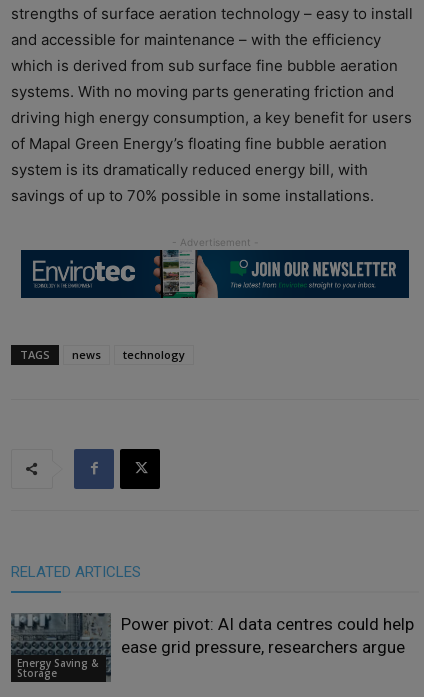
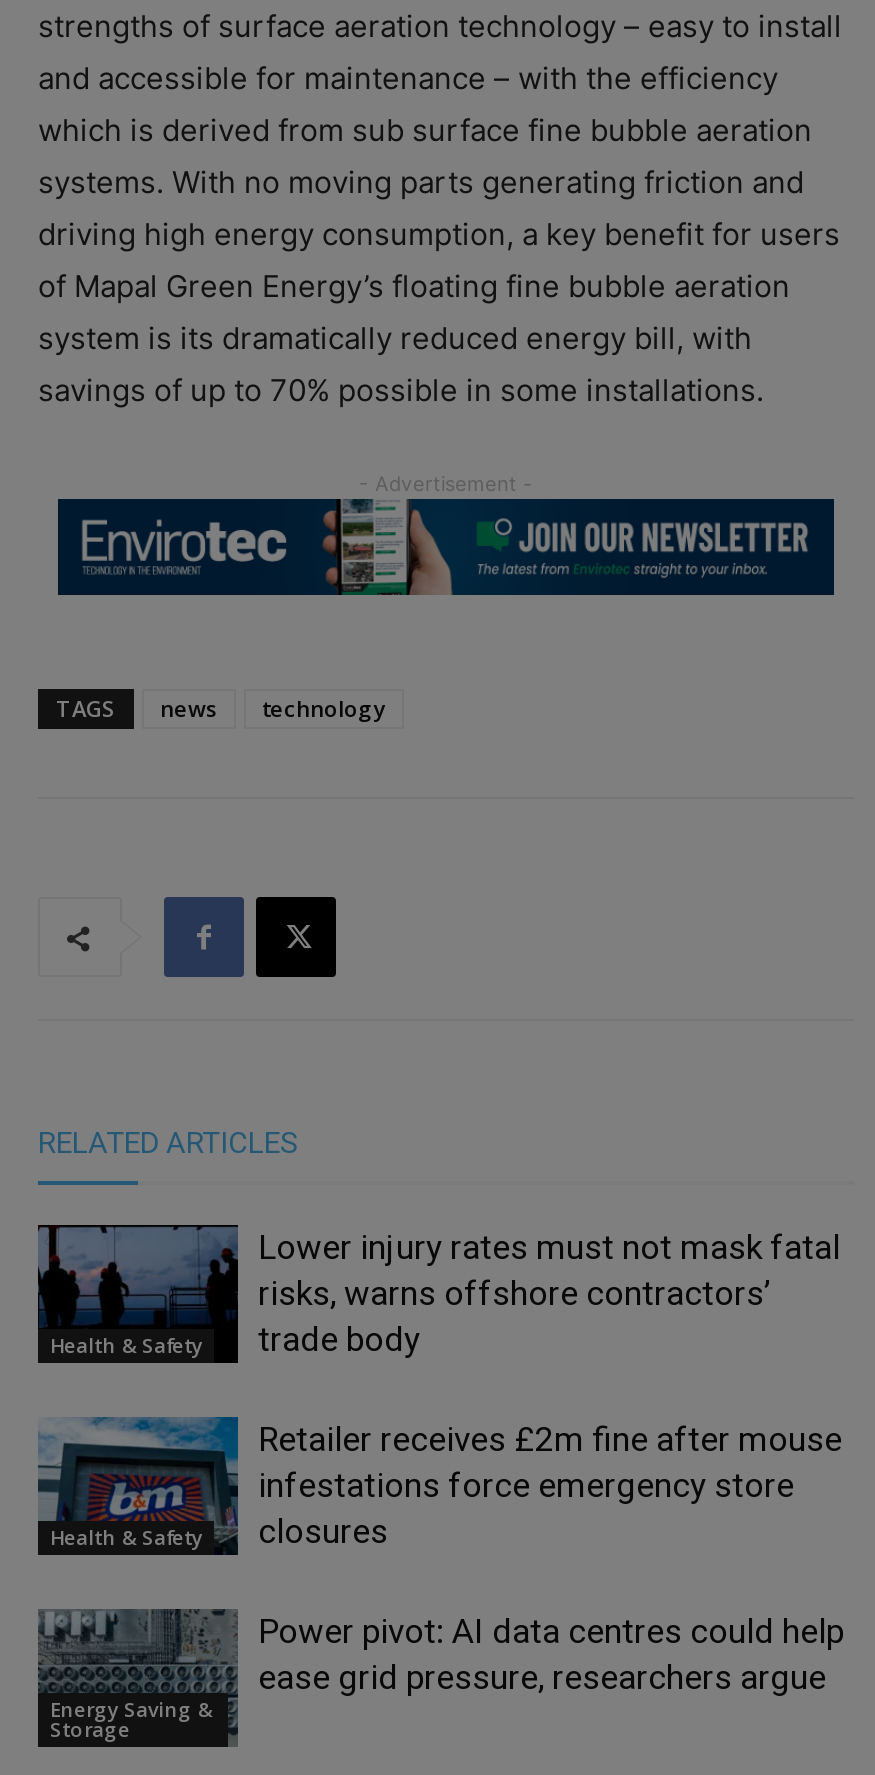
+ [image]
+ Health & Safety

+ [image]
+ Health & Safety

+ Lower injury rates must not mask fatal
+ risks, warns offshore contractors’
+ trade body

+ Retailer receives £2m fine after mouse
+ infestations force emergency store
+ closures
